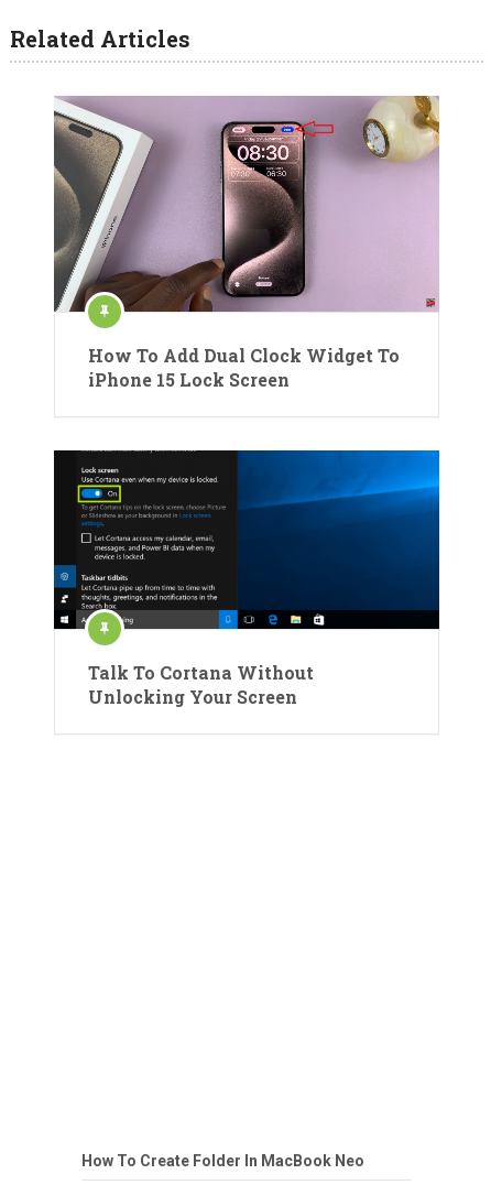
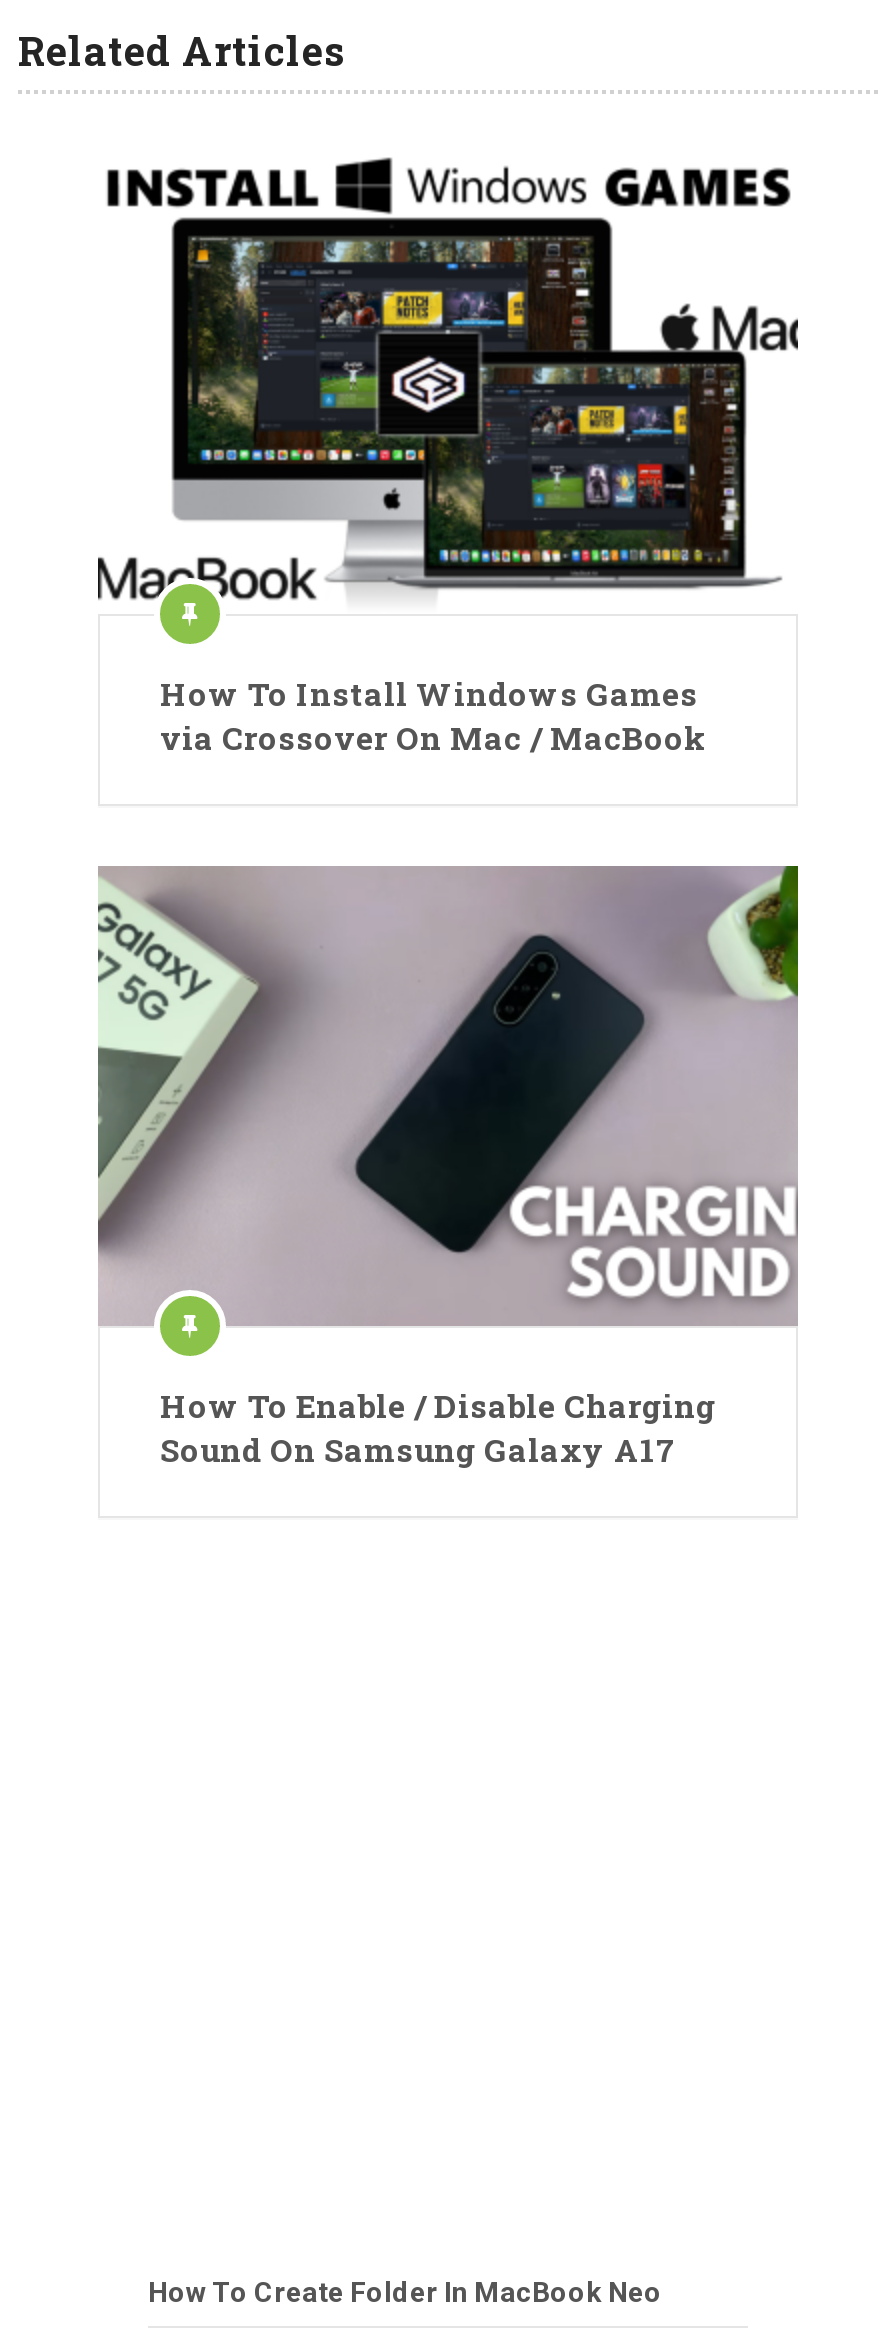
- [image]
- How To Add Dual Clock Widget To
- iPhone 15 Lock Screen
+ [image]
+ How To Install Windows Games
+ via Crossover On Mac / MacBook

- [image]
- Talk To Cortana Without
- Unlocking Your Screen
+ [image]
+ How To Enable / Disable Charging
+ Sound On Samsung Galaxy A17
